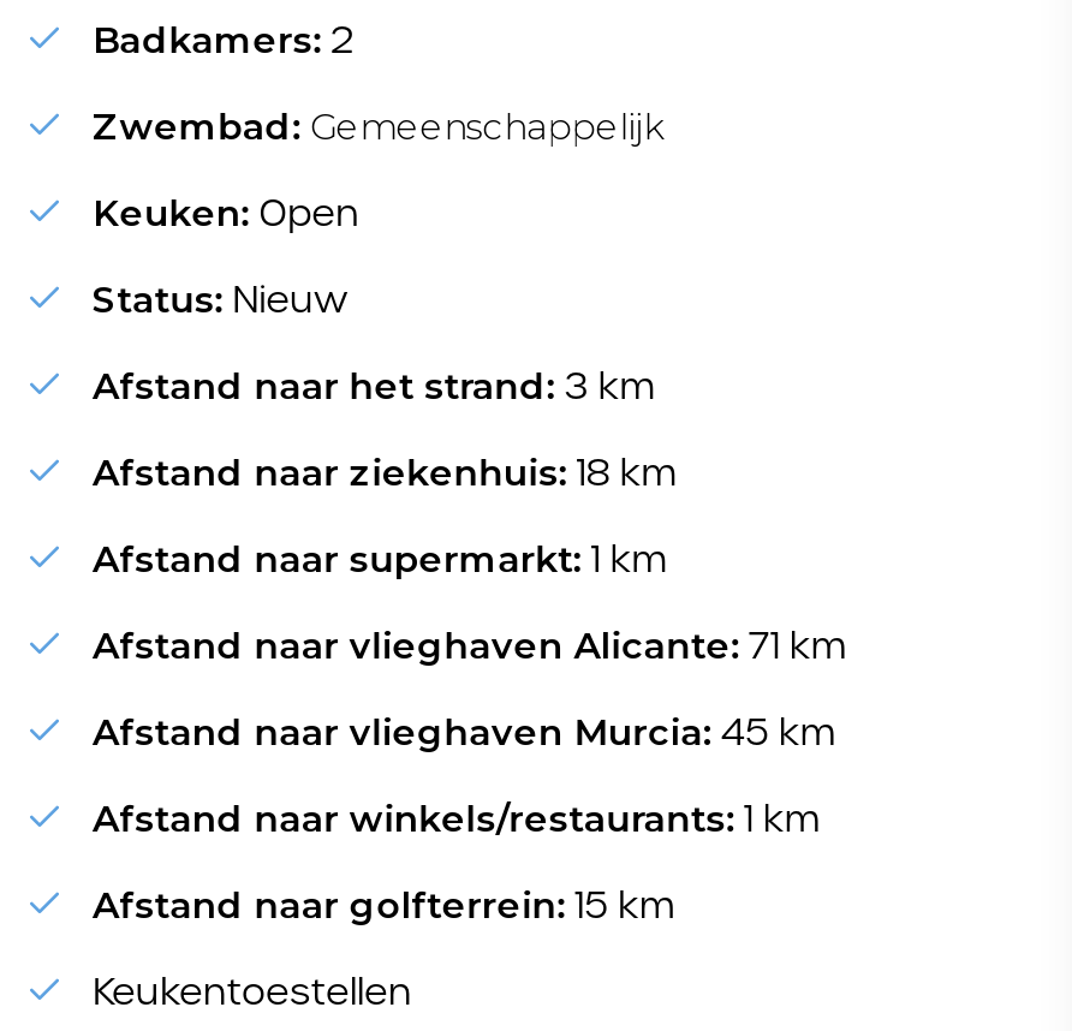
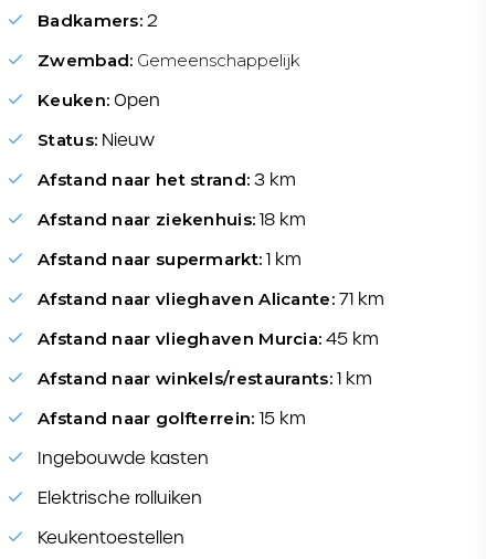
+ Ingebouwde kasten
+ Elektrische rolluiken
